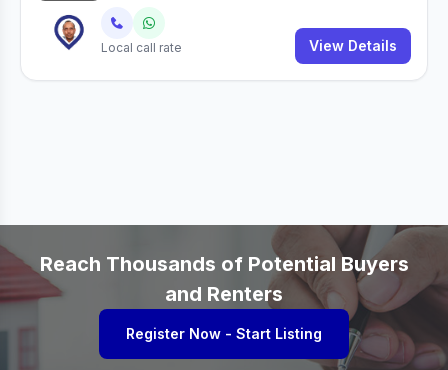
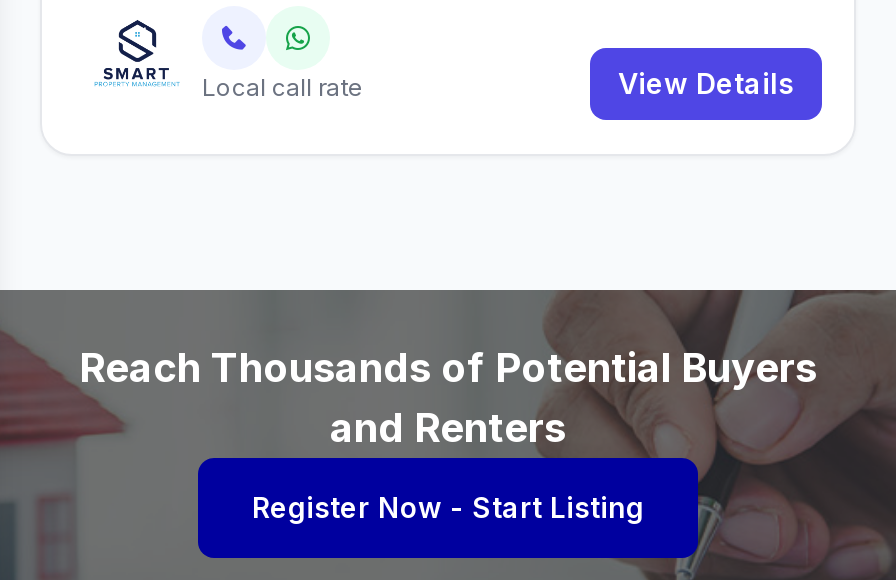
- [image]
+ [image]
